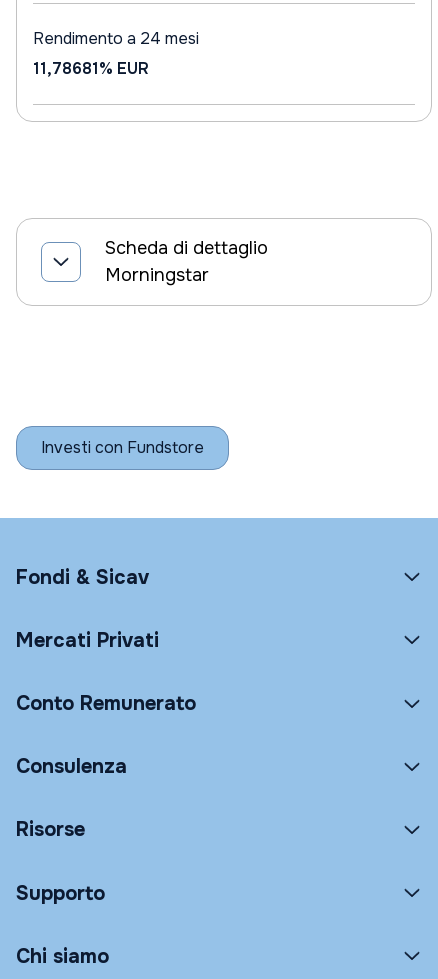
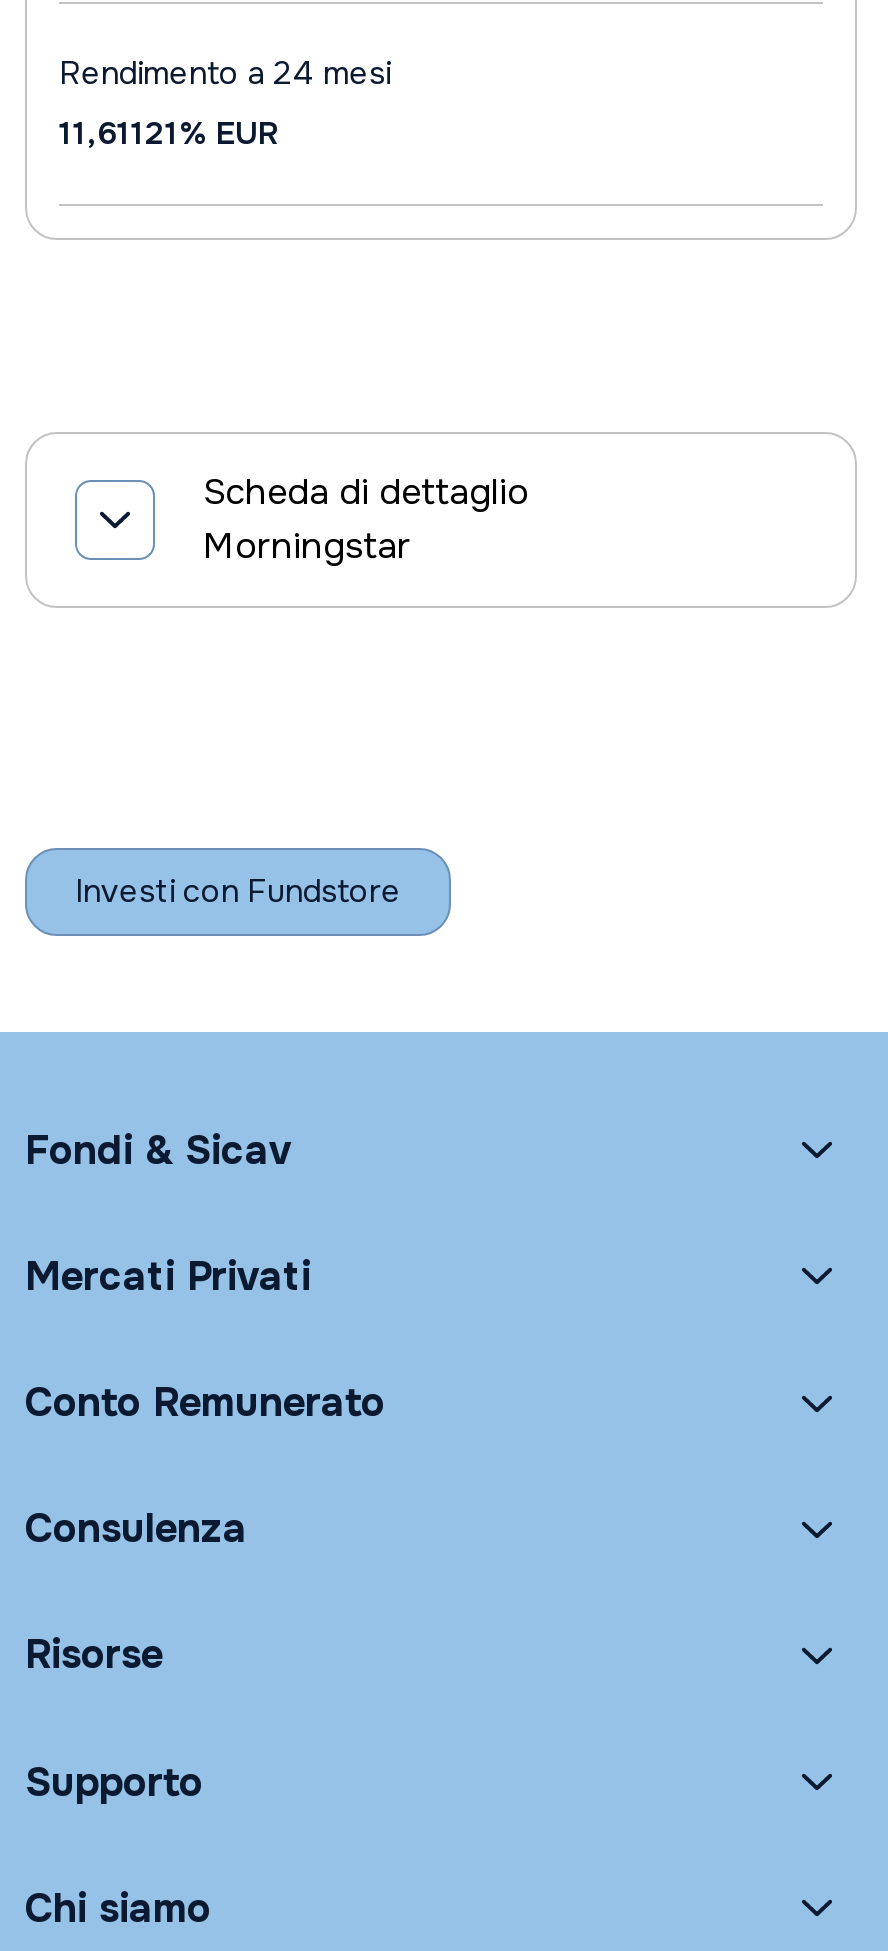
- 11,78681% EUR
+ 11,61121% EUR
